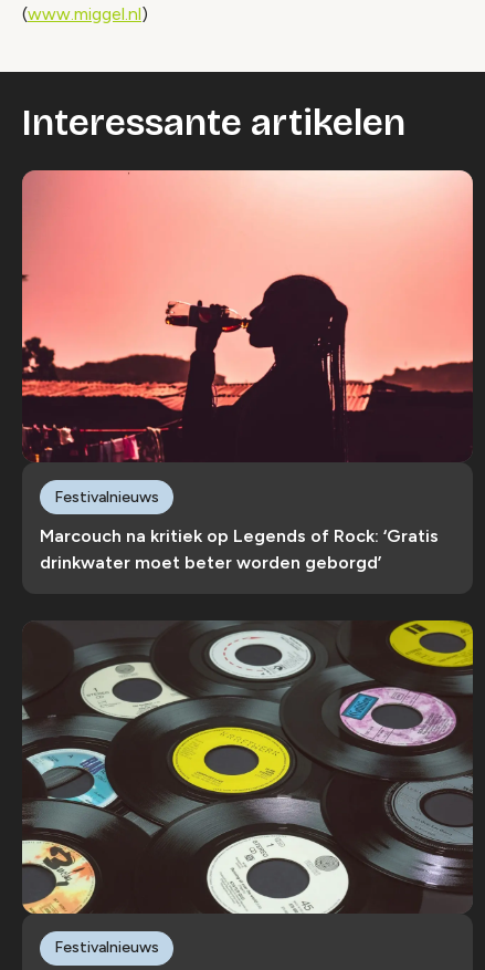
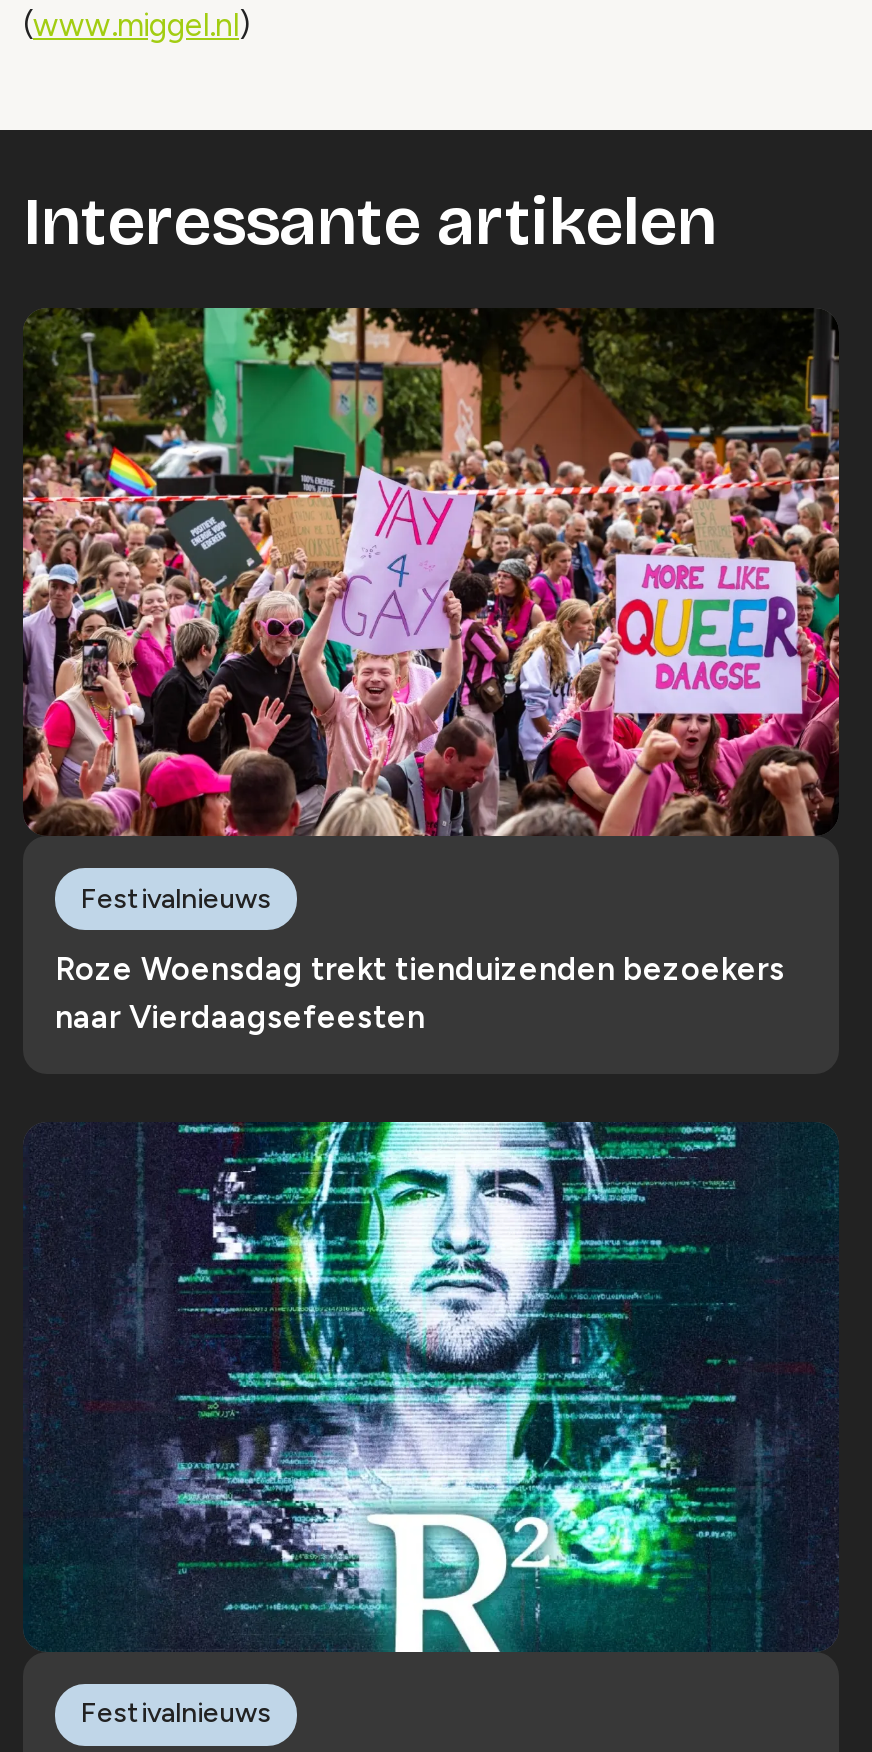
- [image]
+ [image]

- Marcouch na kritiek op Legends of Rock: ‘Gratis
- drinkwater moet beter worden geborgd’
+ Roze Woensdag trekt tienduizenden bezoekers
+ naar Vierdaagsefeesten

- [image]
+ [image]
